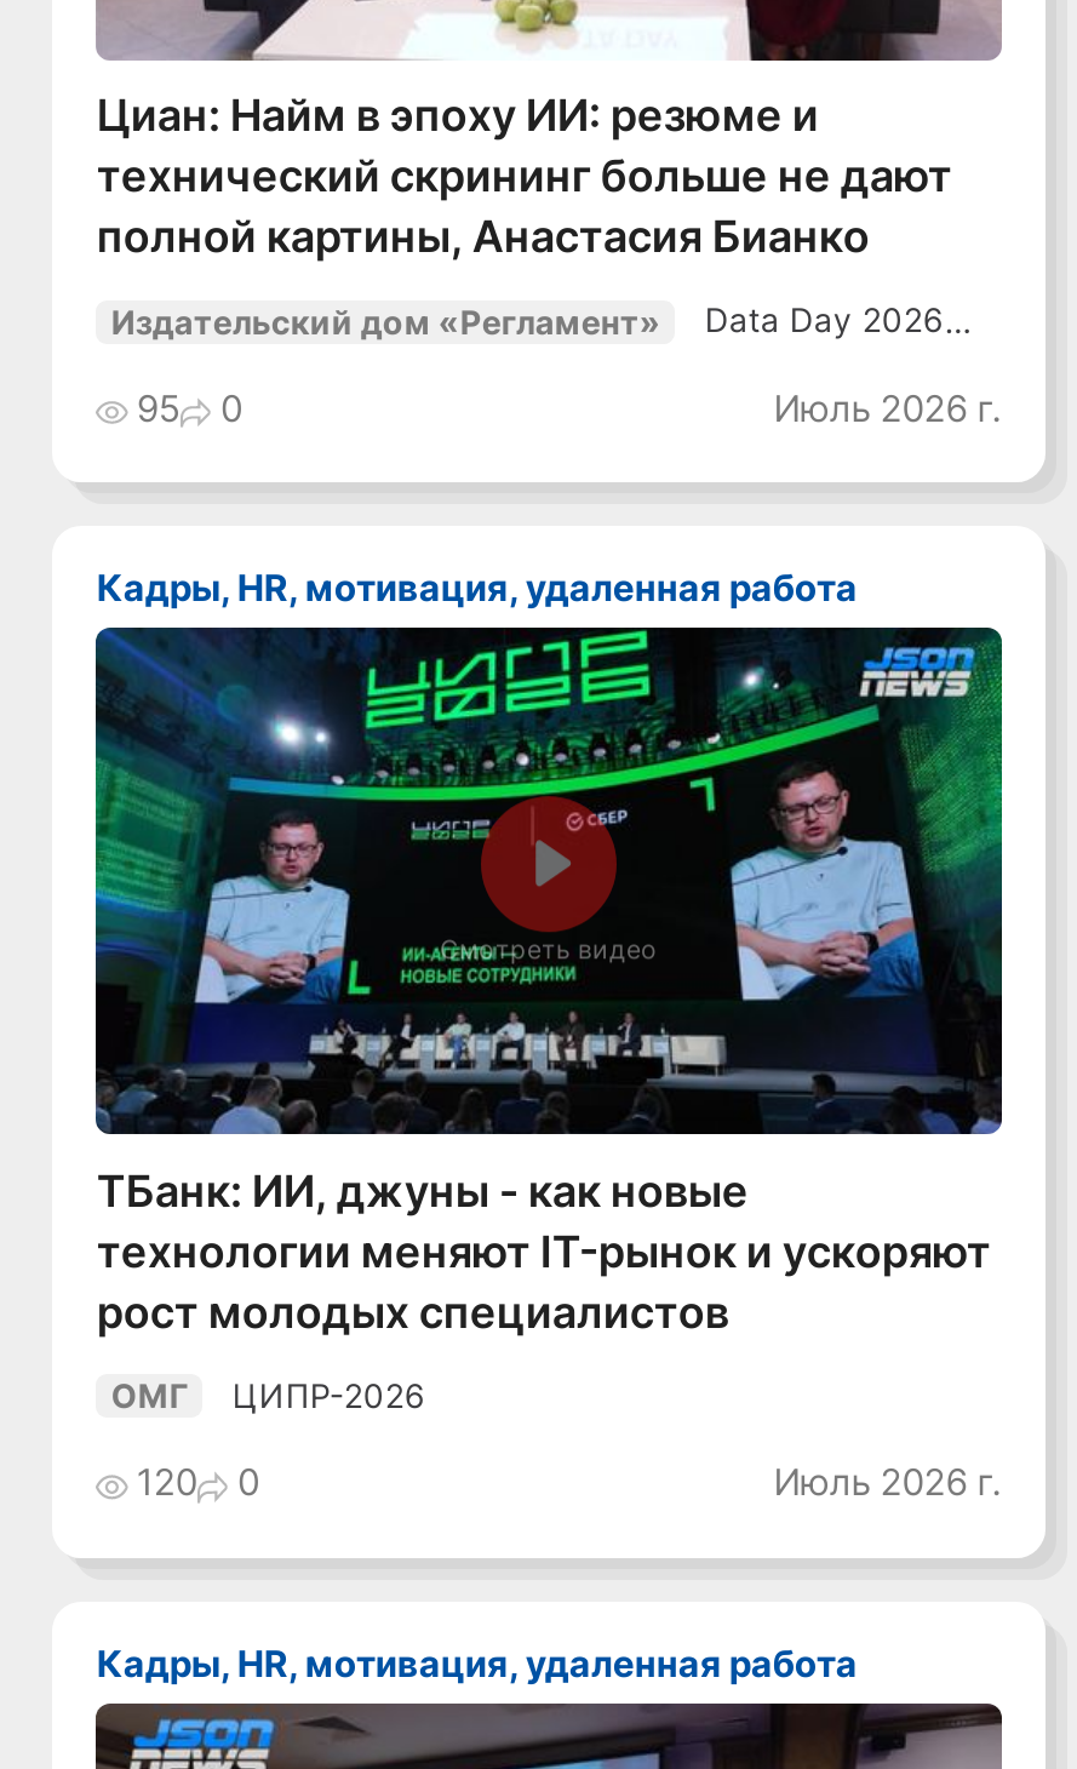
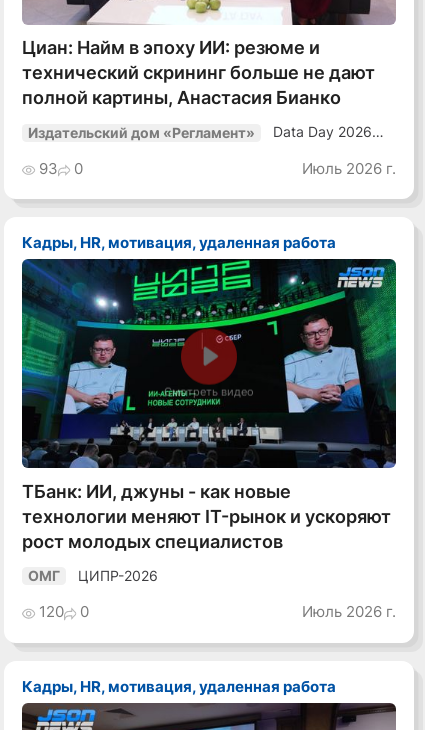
- 95 0
+ 93 0
